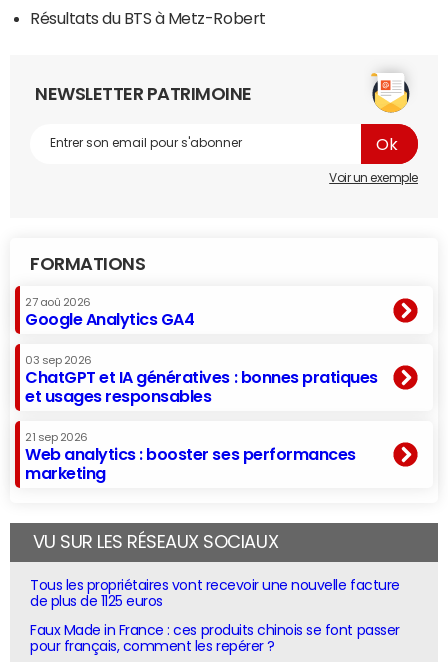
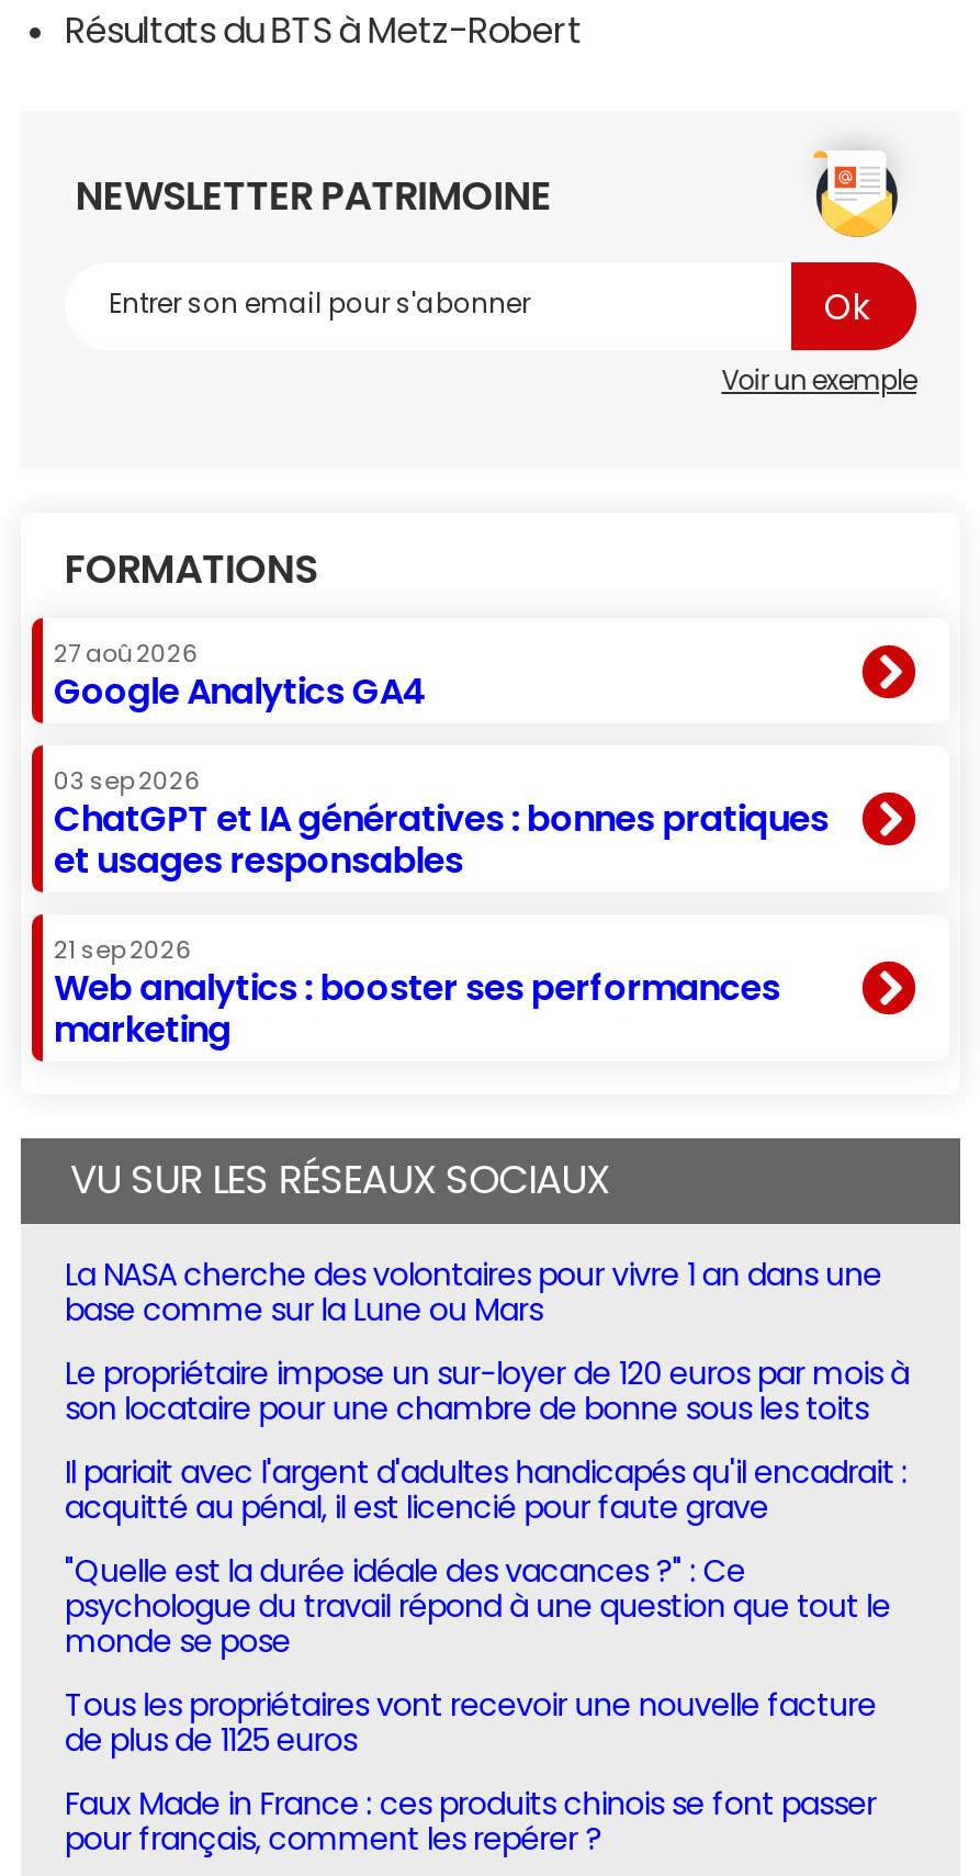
+ La NASA cherche des volontaires pour vivre 1 an dans une
+ base comme sur la Lune ou Mars
+ Le propriétaire impose un sur-loyer de 120 euros par mois à
+ son locataire pour une chambre de bonne sous les toits
+ Il pariait avec l'argent d'adultes handicapés qu'il encadrait :
+ acquitté au pénal, il est licencié pour faute grave
+ "Quelle est la durée idéale des vacances ?" : Ce
+ psychologue du travail répond à une question que tout le
+ monde se pose
